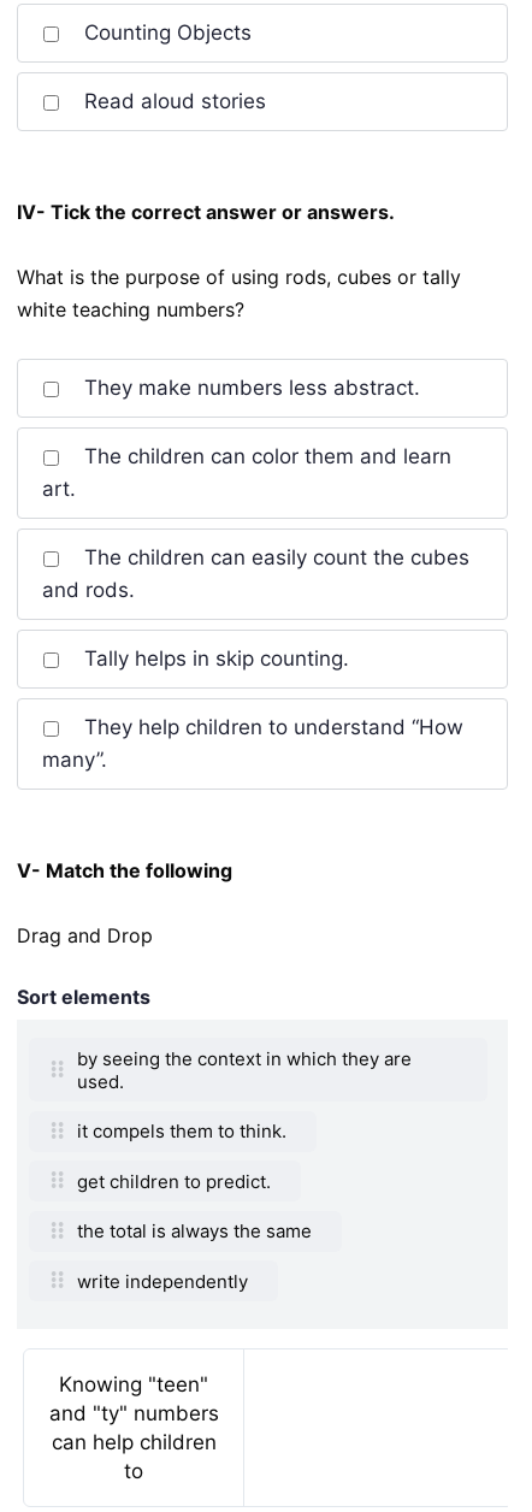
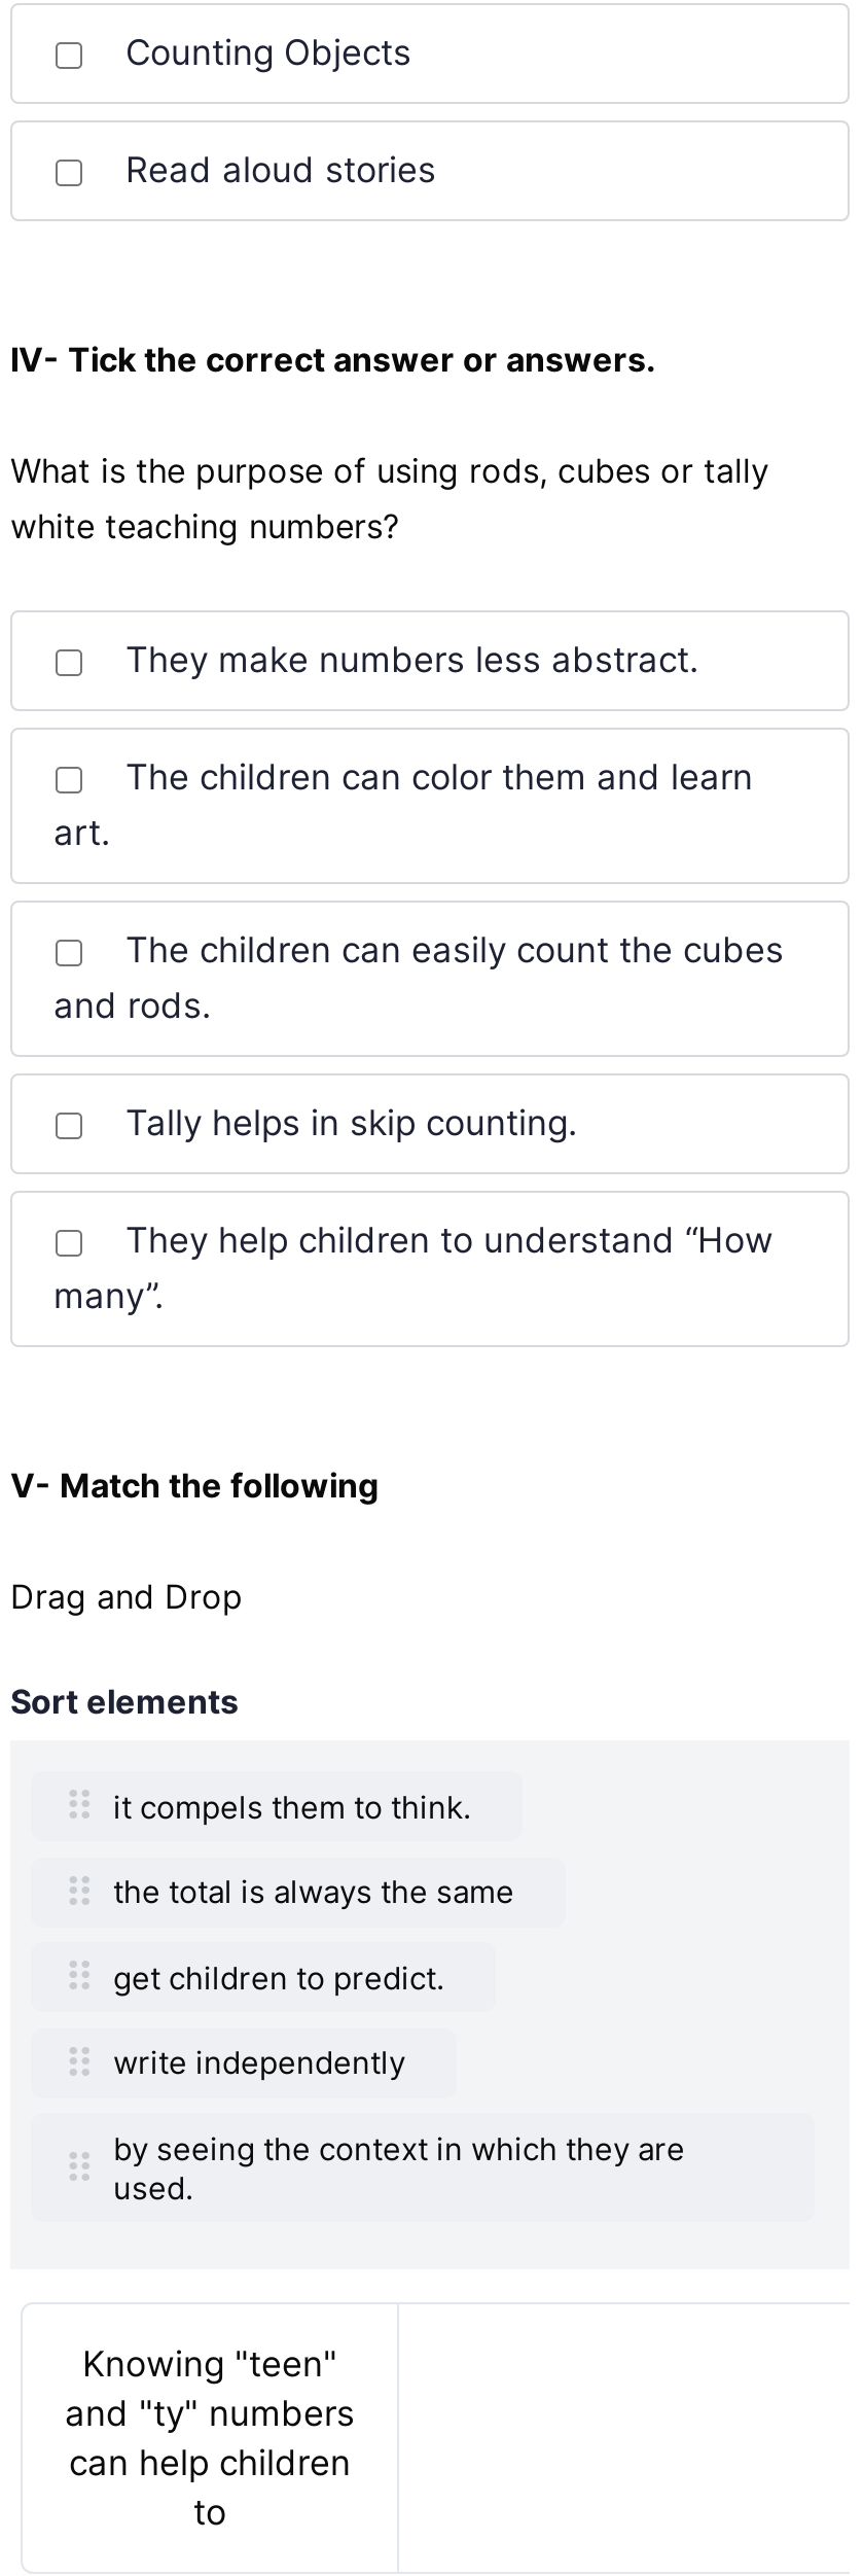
moved down: by seeing the context in which they are | used.

moved up: it compels them to think. | get children to predict. | the total is always the same | write independently
